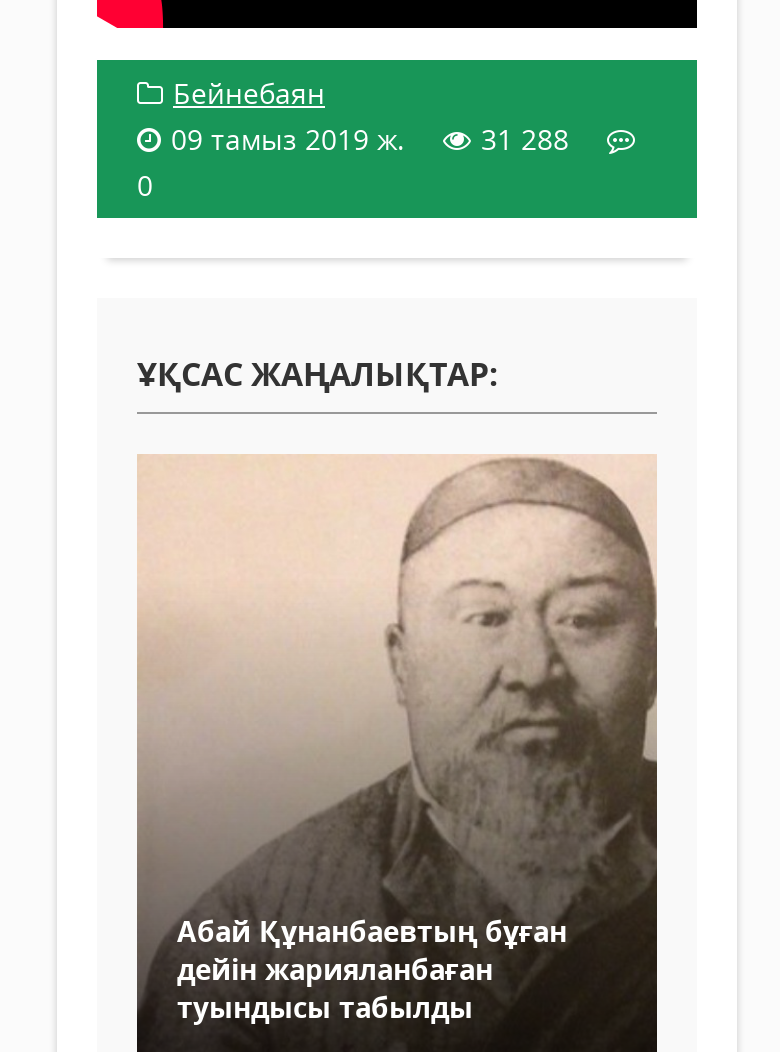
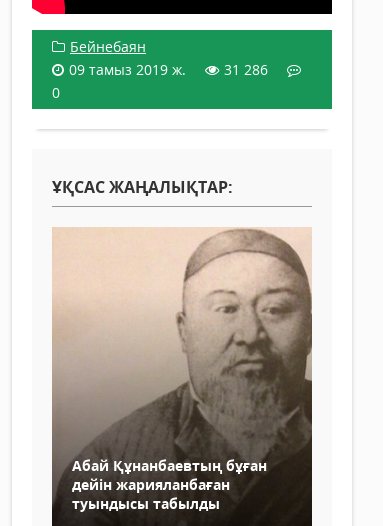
- 09 тамыз 2019 ж. 31 288
+ 09 тамыз 2019 ж. 31 286
